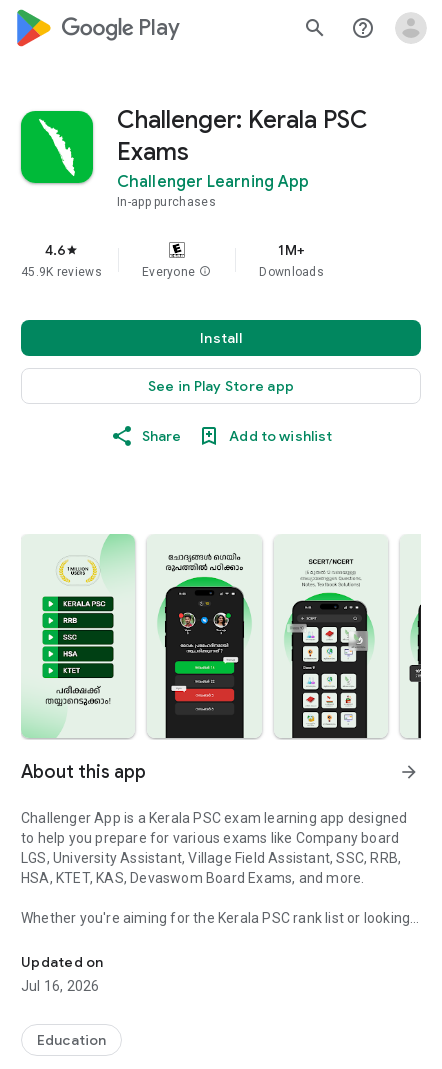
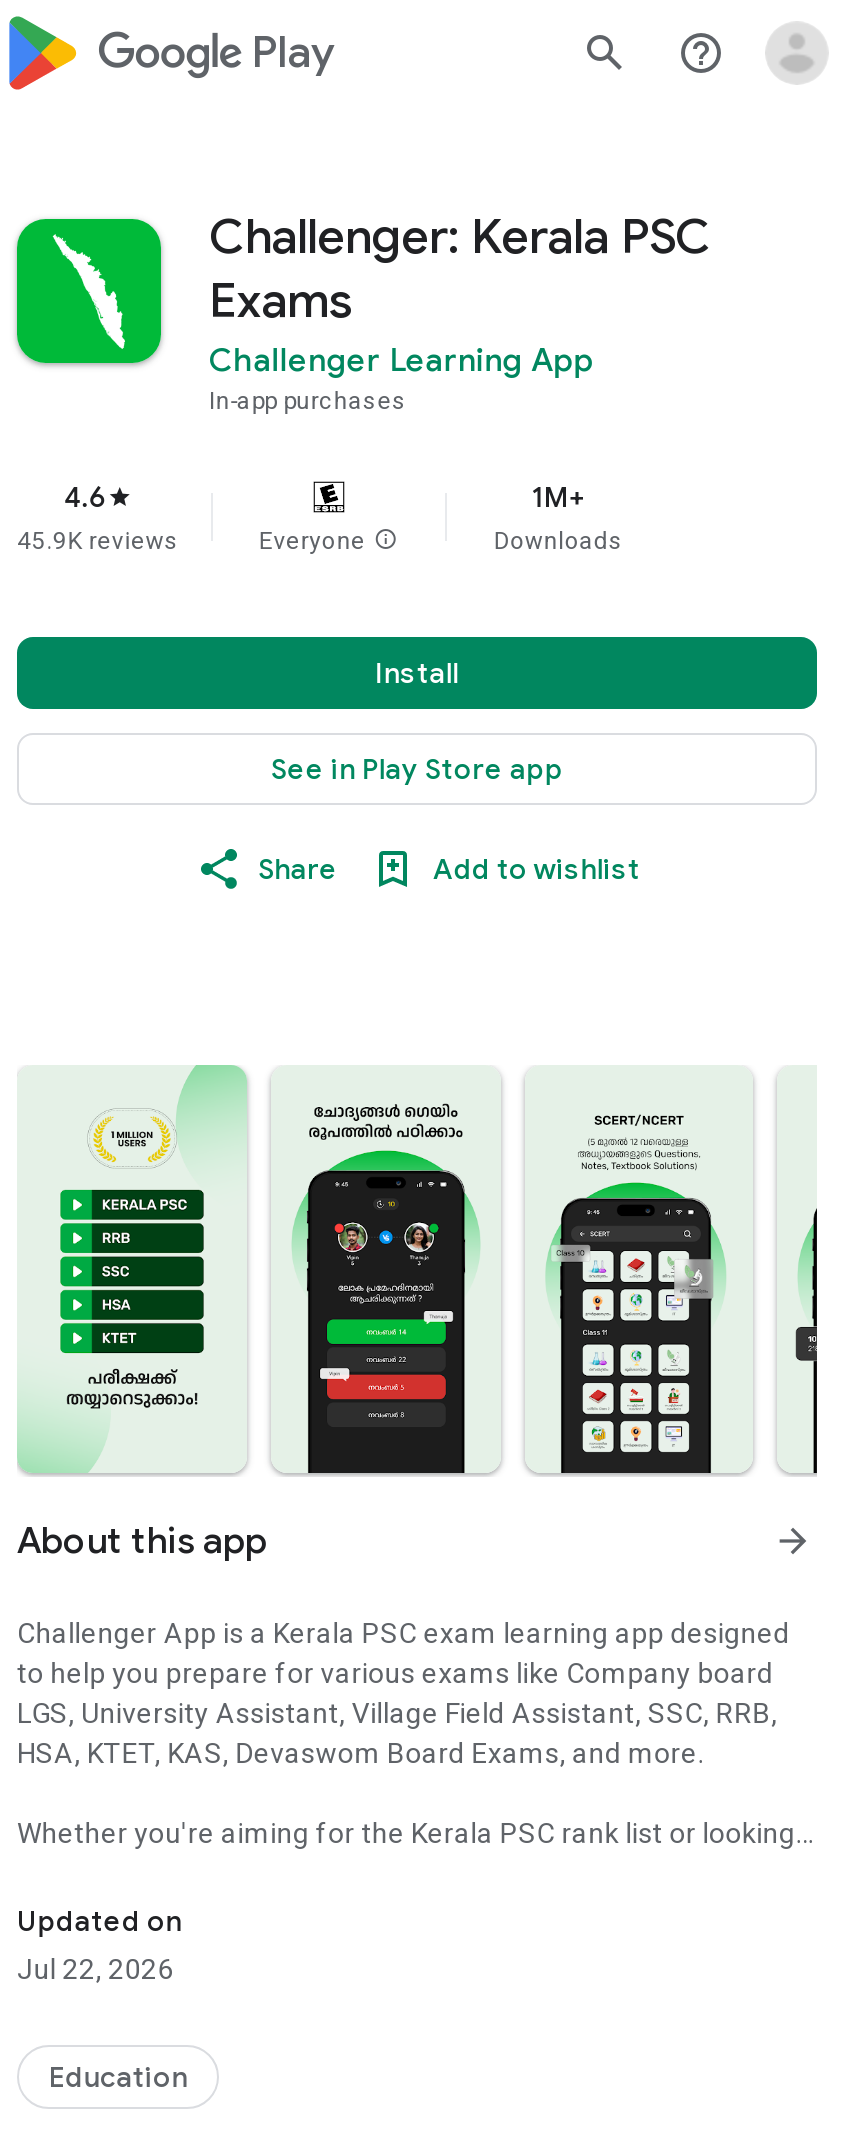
- Jul 16, 2026
+ Jul 22, 2026
